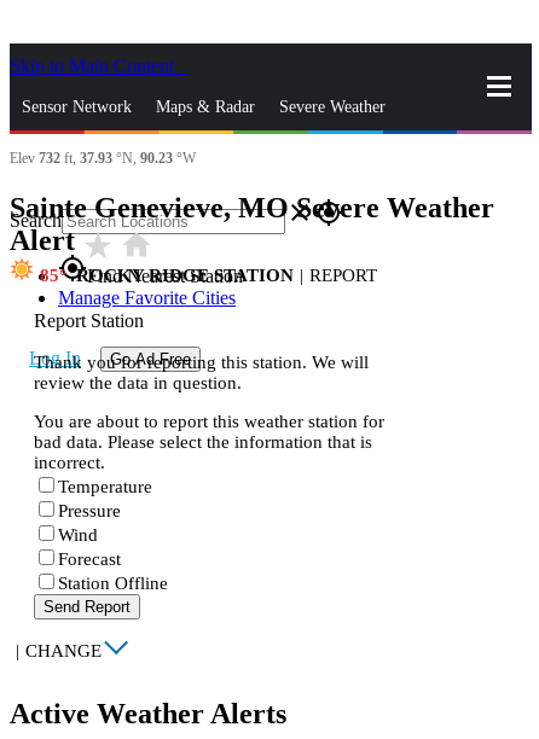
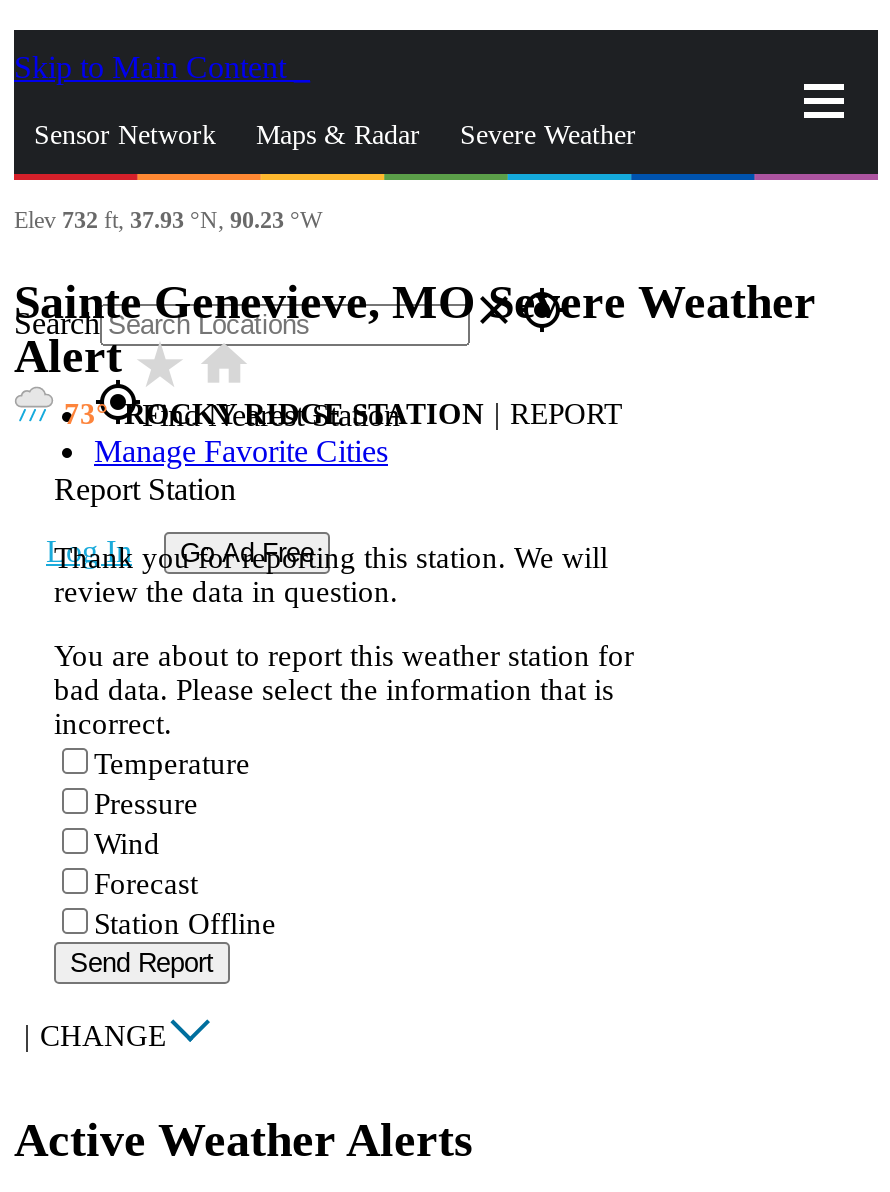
- 85
+ 73
